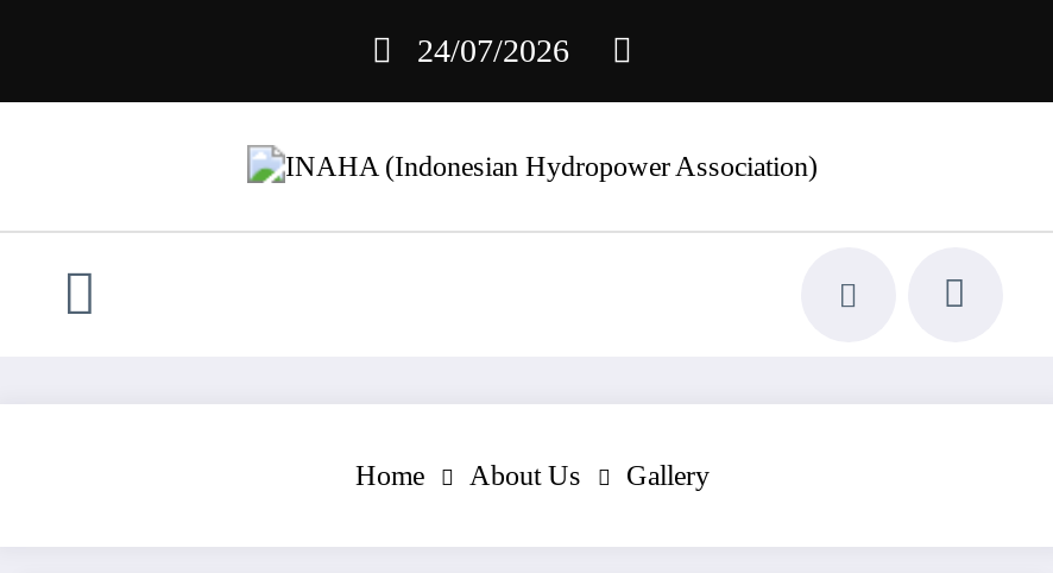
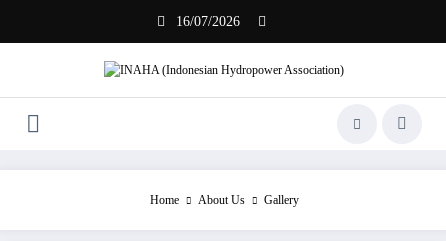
- 24/07/2026
+ 16/07/2026
